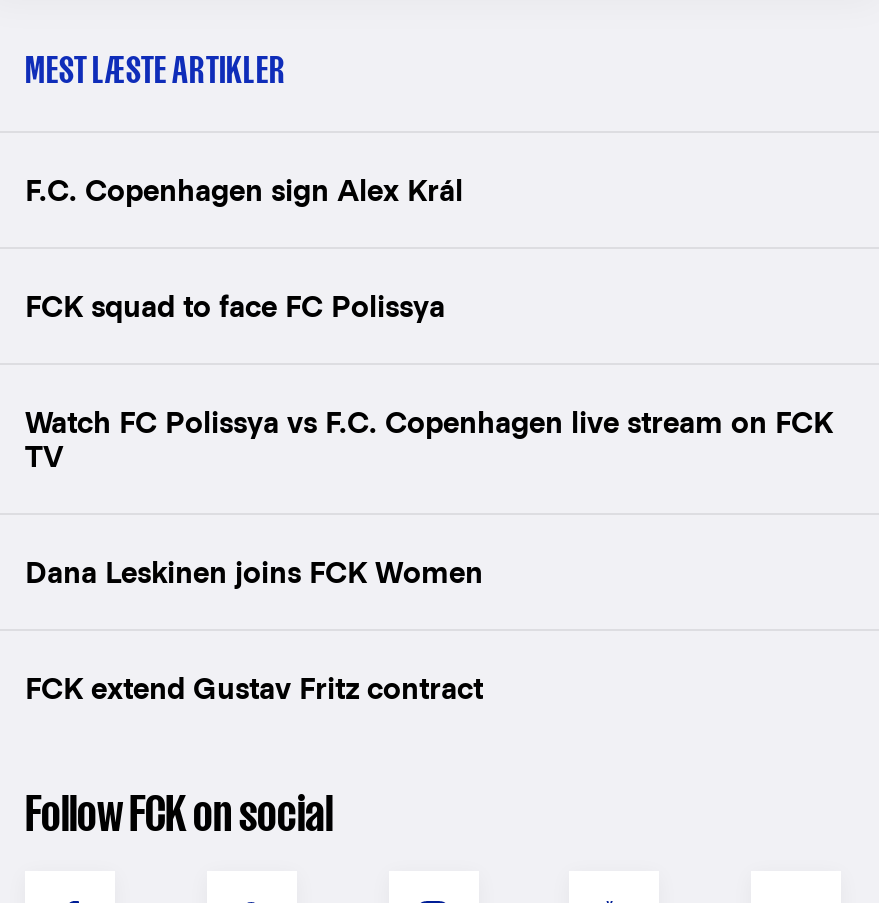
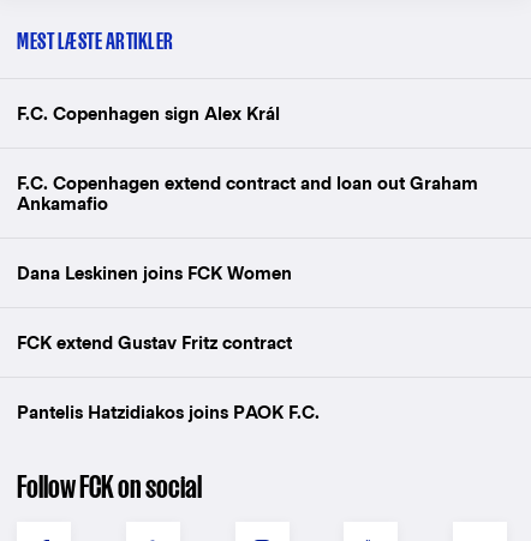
- FCK squad to face FC Polissya
- Watch FC Polissya vs F.C. Copenhagen live stream on FCK
- TV
+ F.C. Copenhagen extend contract and loan out Graham
+ Ankamafio

moved up: Dana Leskinen joins FCK Women | FCK extend Gustav Fritz contract

+ Pantelis Hatzidiakos joins PAOK F.C.
